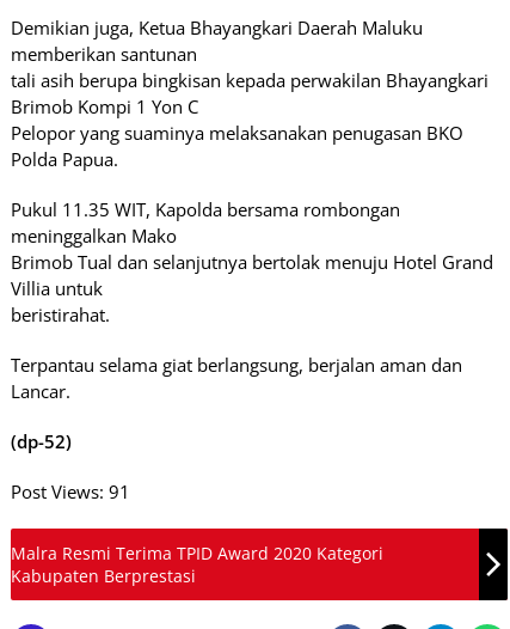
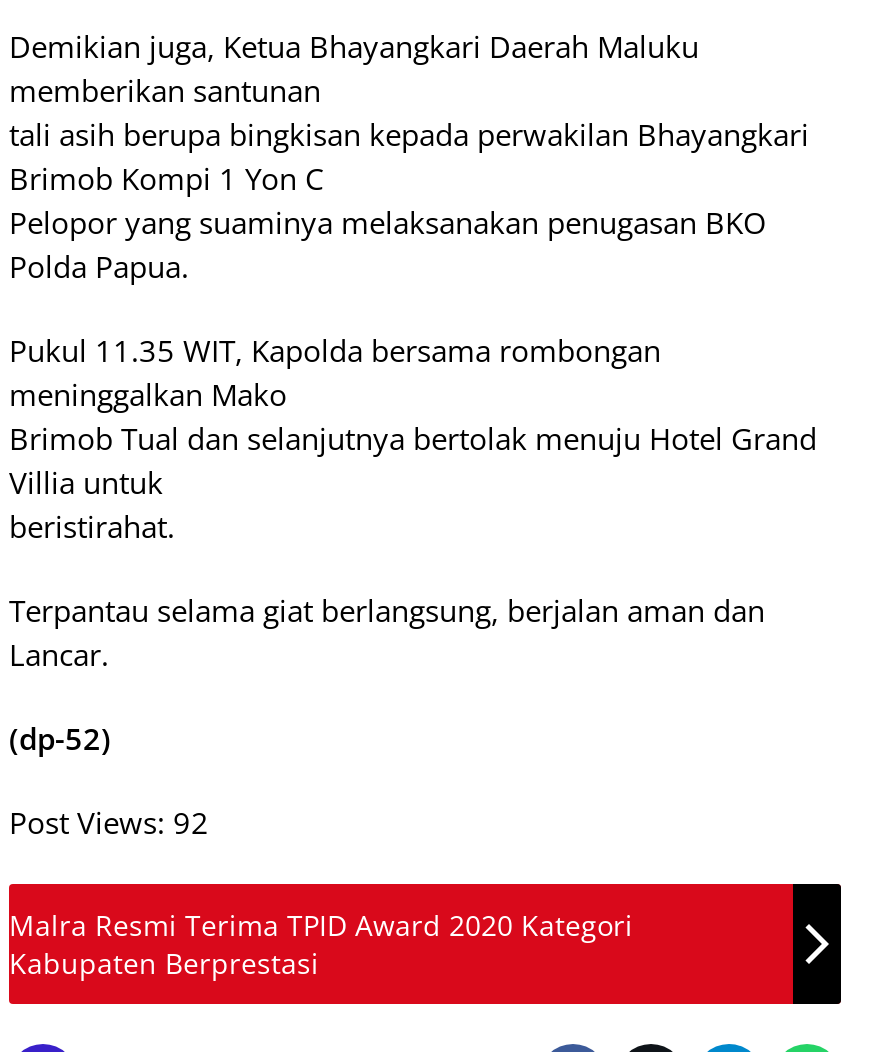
- Post Views: 91
+ Post Views: 92
